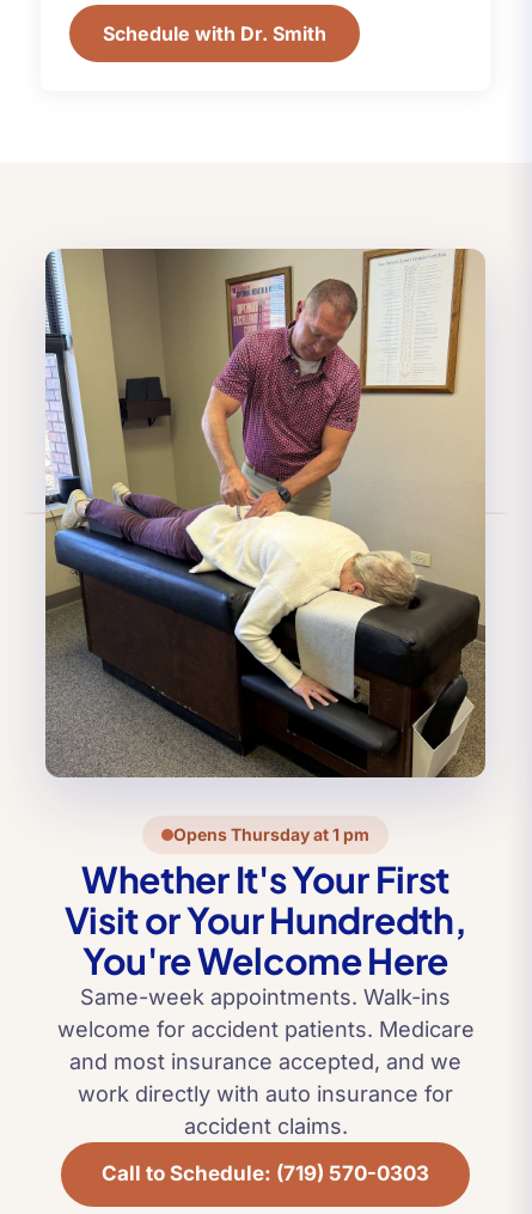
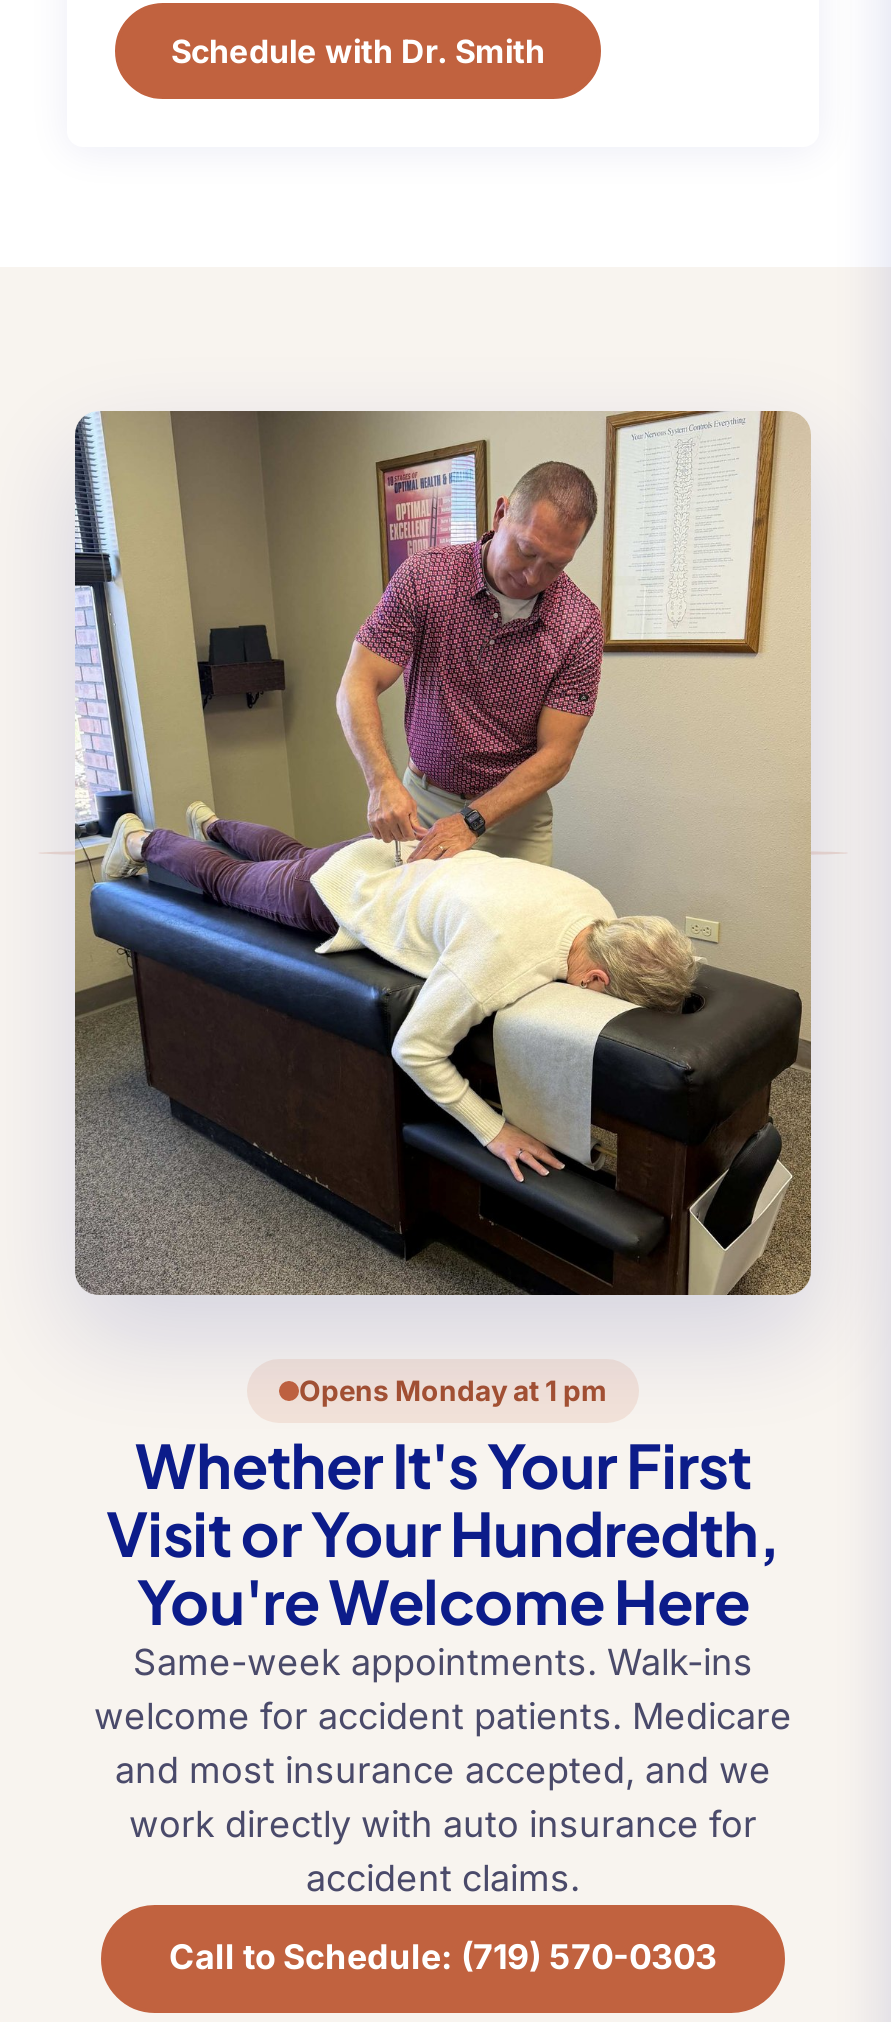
- Opens Thursday at 1 pm
+ Opens Monday at 1 pm
